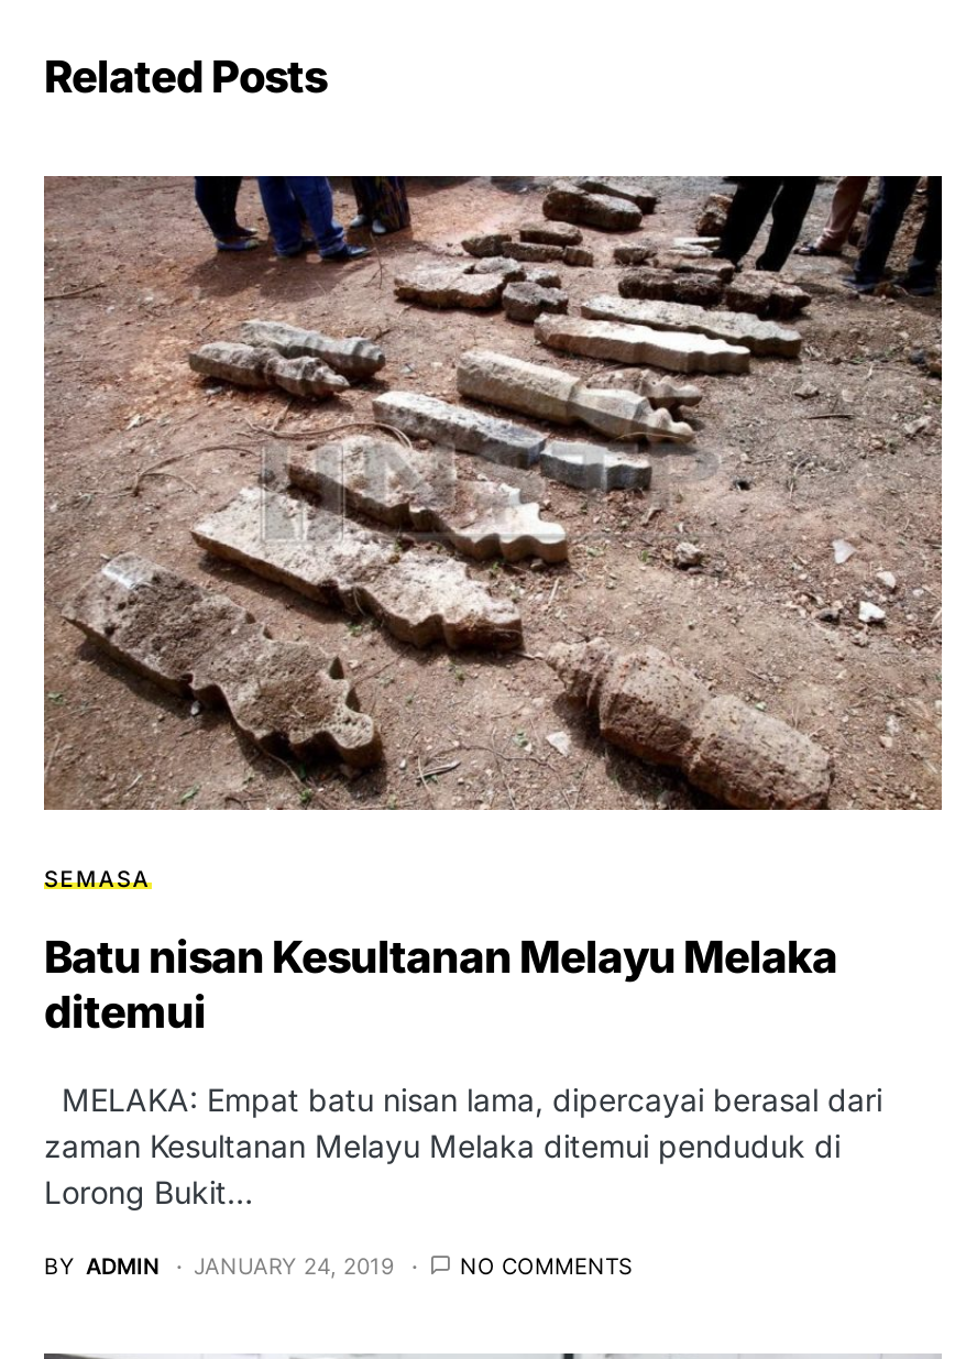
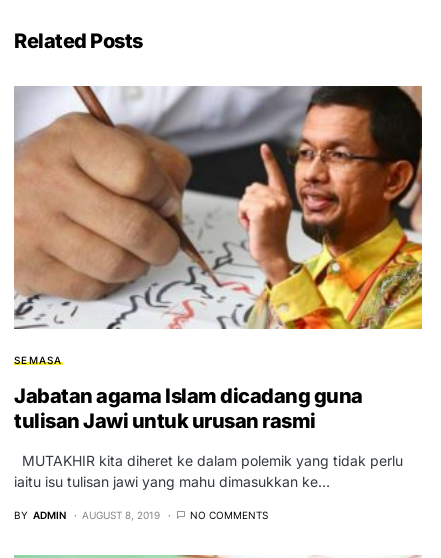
- [image]
+ [image]

- Batu nisan Kesultanan Melayu Melaka
- ditemui
+ Jabatan agama Islam dicadang guna
+ tulisan Jawi untuk urusan rasmi

- MELAKA: Empat batu nisan lama, dipercayai berasal dari
- zaman Kesultanan Melayu Melaka ditemui penduduk di
- Lorong Bukit…
+ MUTAKHIR kita diheret ke dalam polemik yang tidak perlu
+ iaitu isu tulisan jawi yang mahu dimasukkan ke…

- BY ADMIN JANUARY 24, 2019
+ BY ADMIN AUGUST 8, 2019
